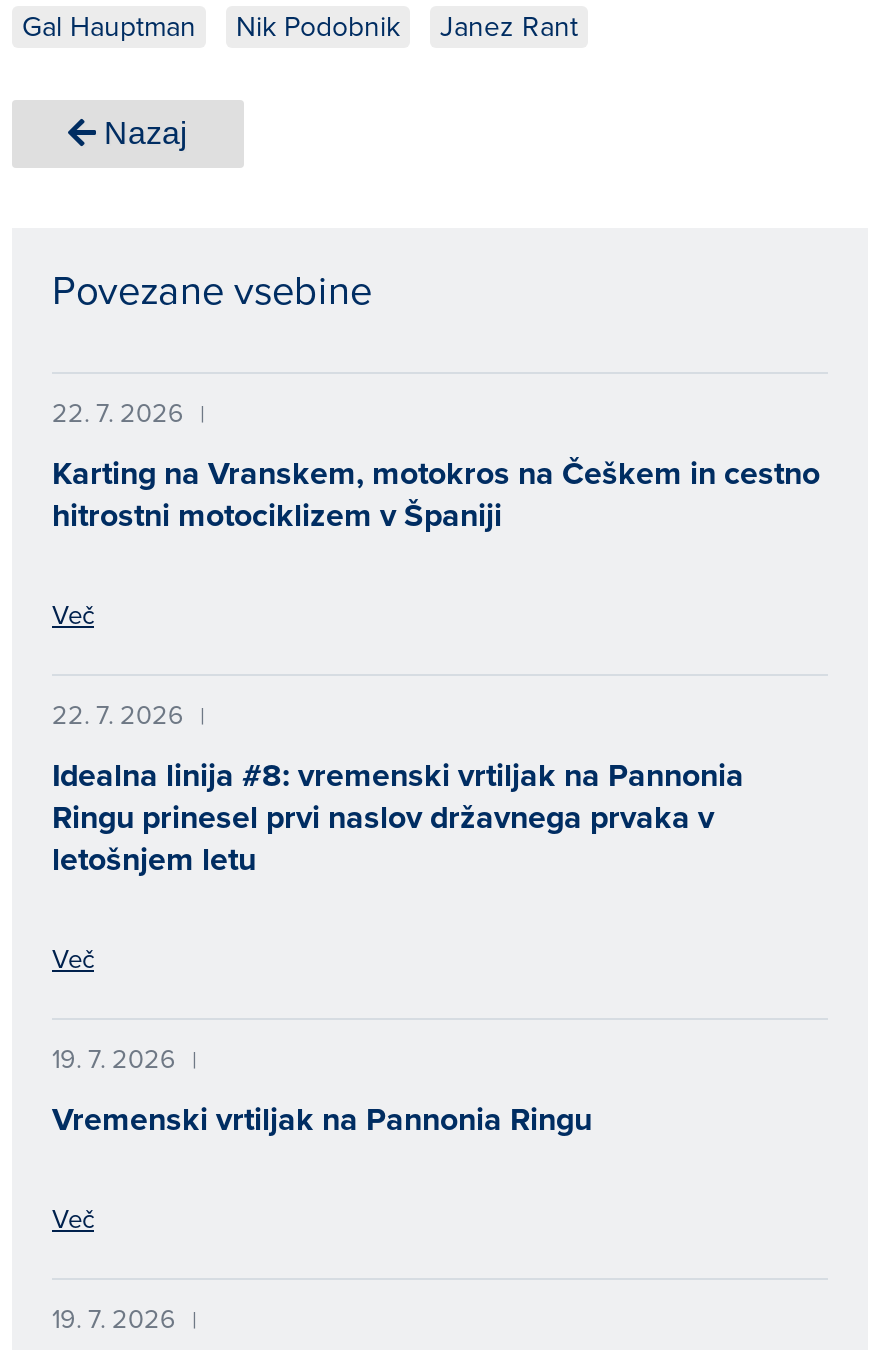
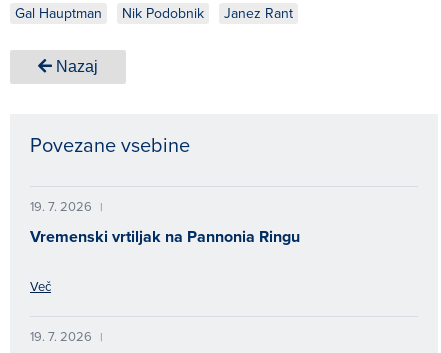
- 22. 7. 2026
- Karting na Vranskem, motokros na Češkem in cestno
- hitrostni motociklizem v Španiji
- Več
- 22. 7. 2026
- Idealna linija #8: vremenski vrtiljak na Pannonia
- Ringu prinesel prvi naslov državnega prvaka v
- letošnjem letu
- Več
